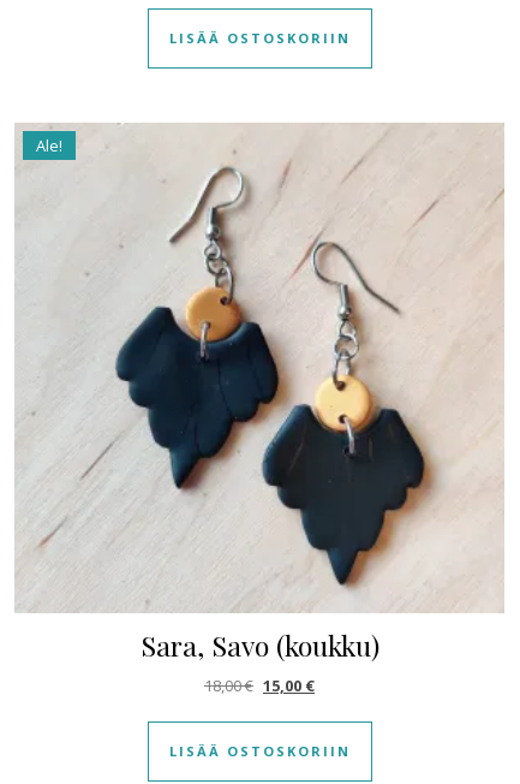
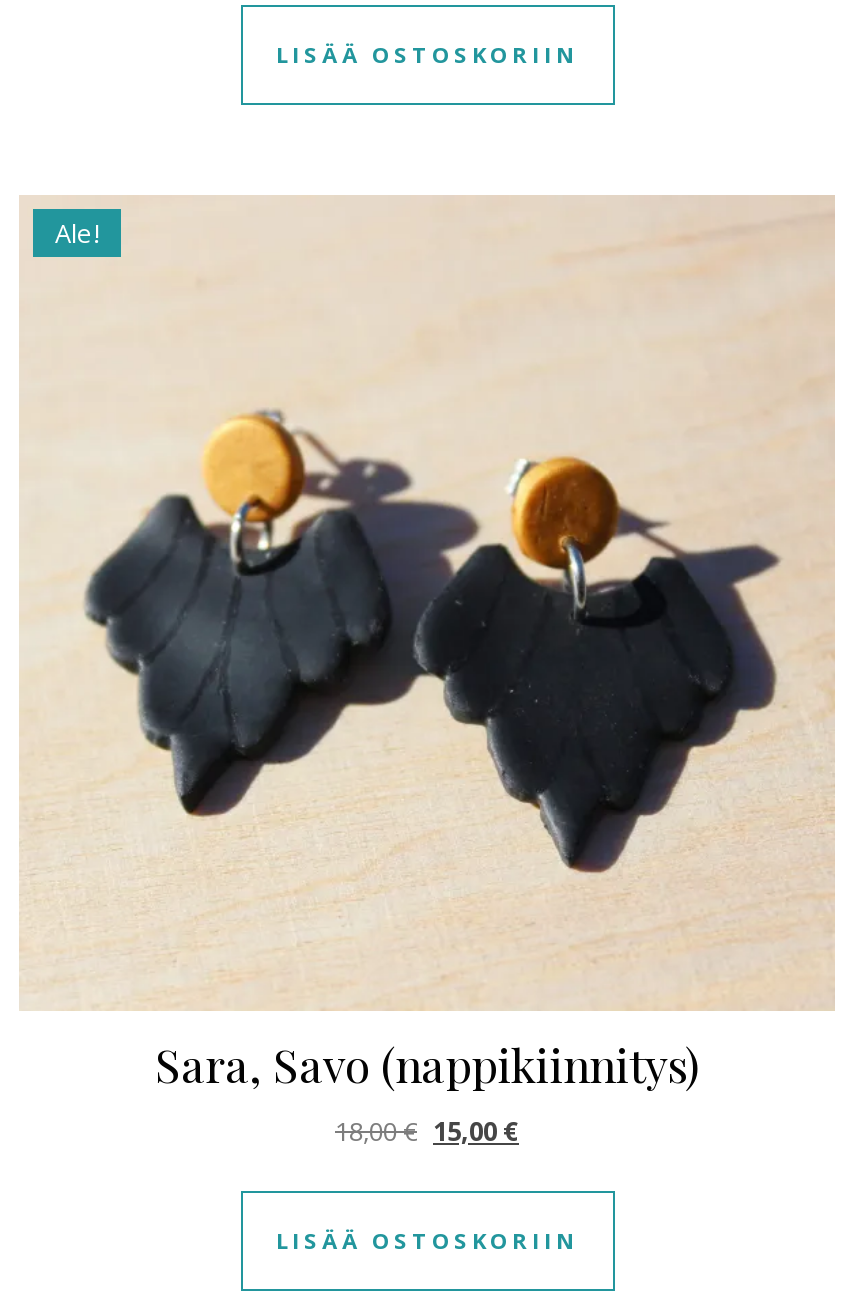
- [image]
- Sara, Savo (koukku)
+ [image]
+ Sara, Savo (nappikiinnitys)
